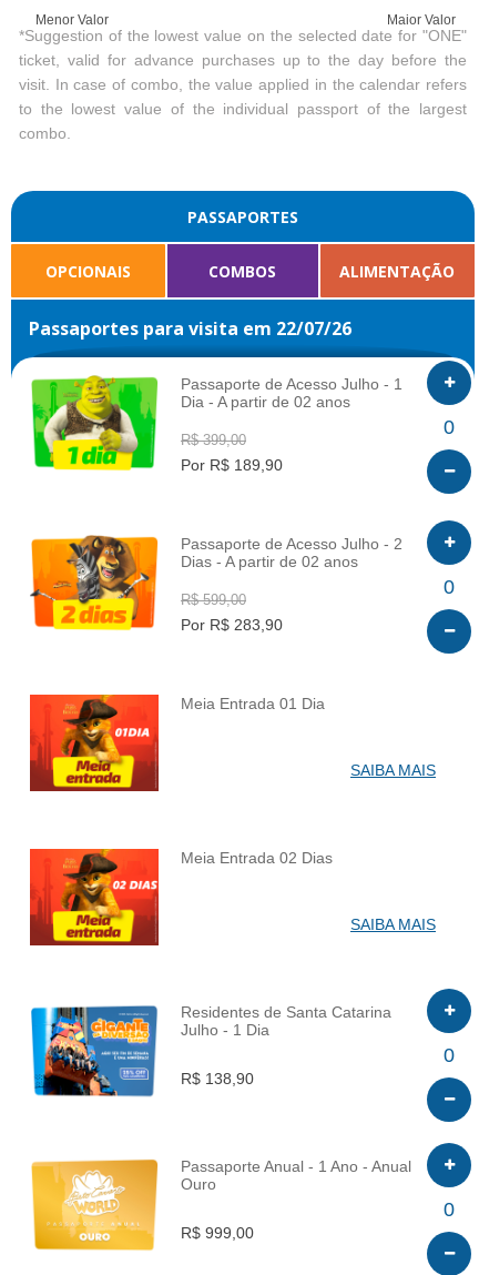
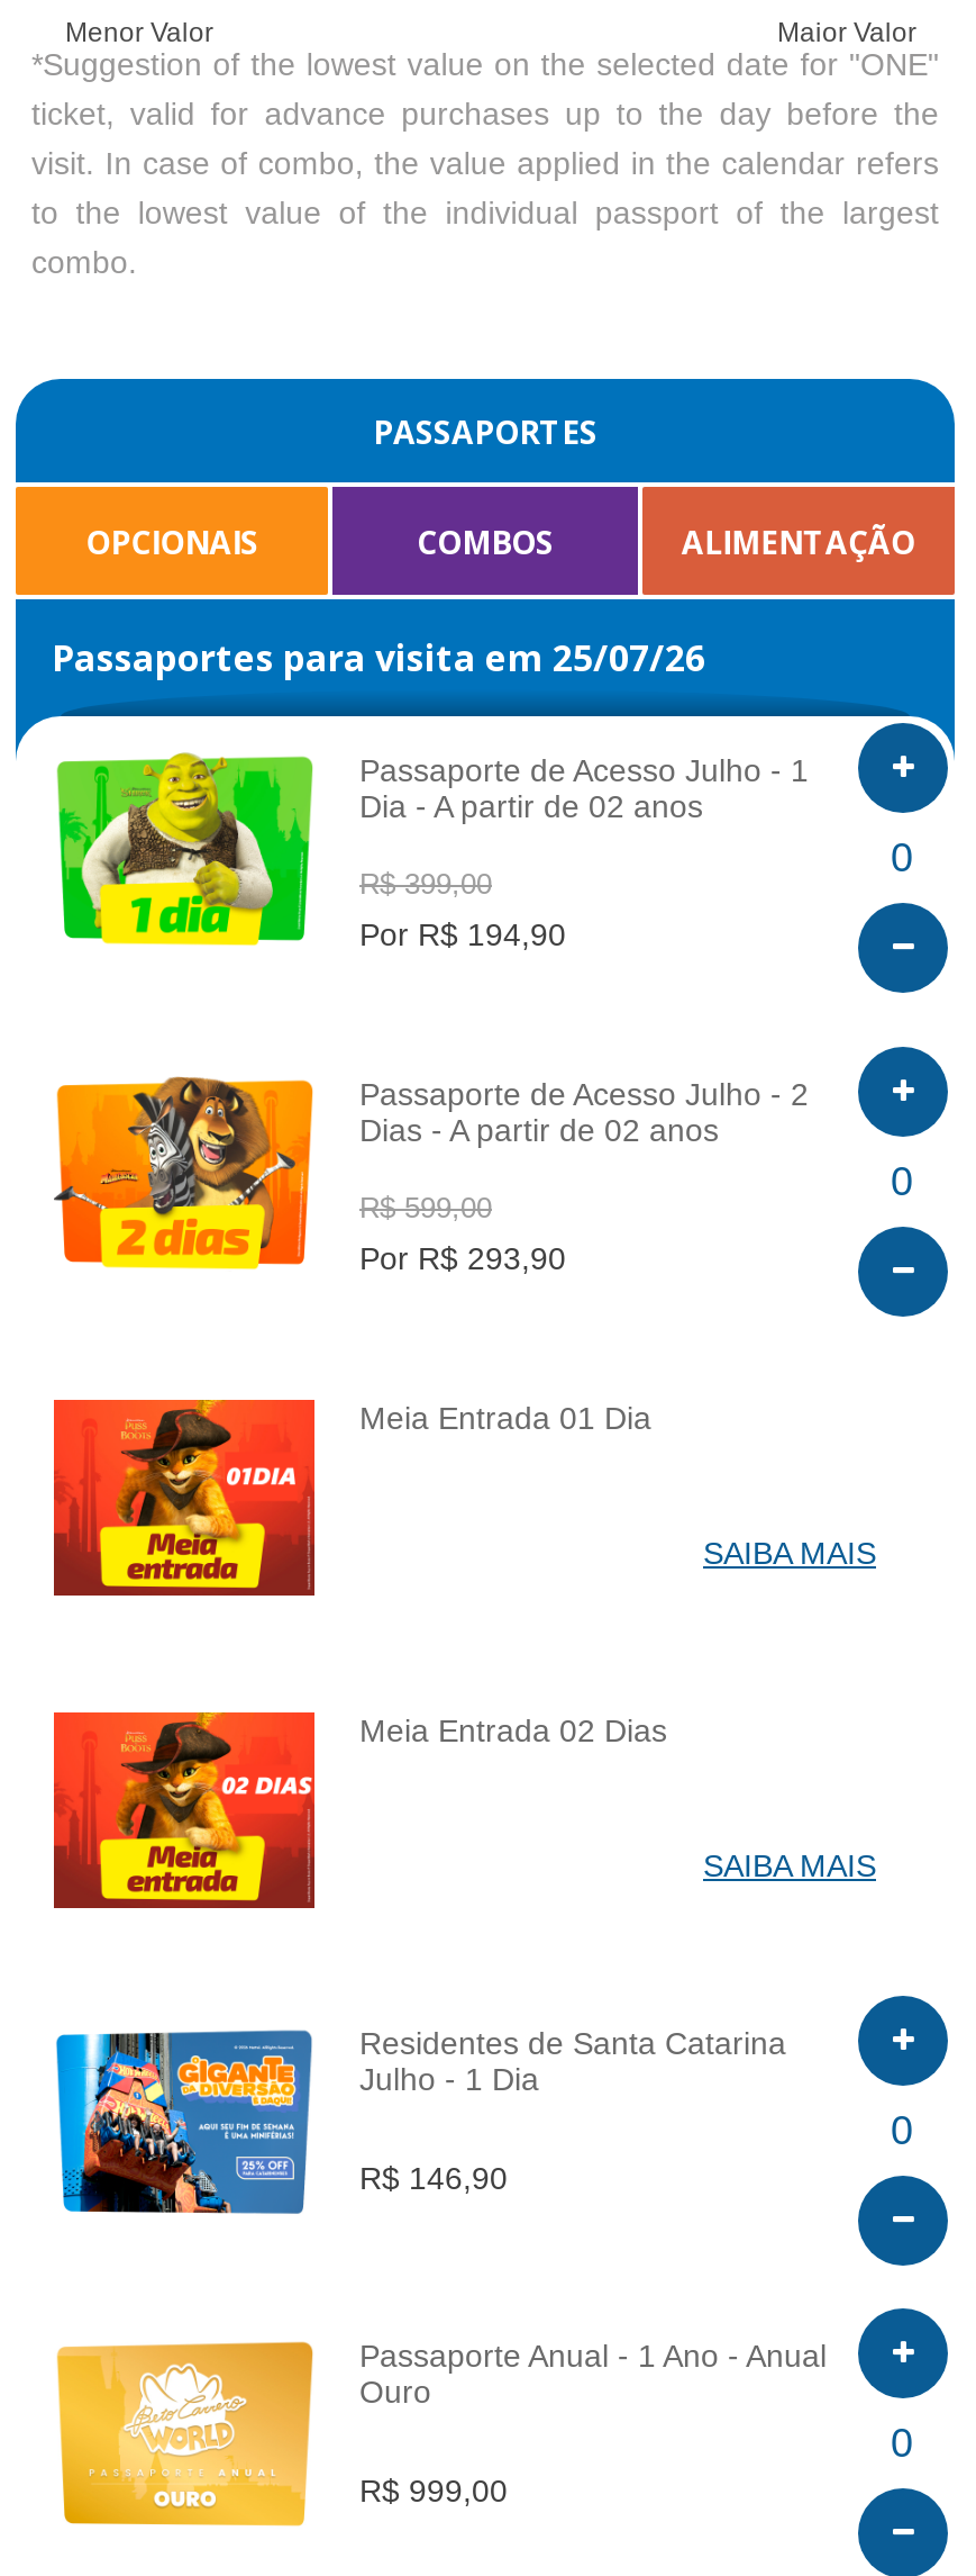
- Passaportes para visita em 22/07/26
+ Passaportes para visita em 25/07/26

- Por R$ 189,90
+ Por R$ 194,90

- Por R$ 283,90
+ Por R$ 293,90

- R$ 138,90
+ R$ 146,90
